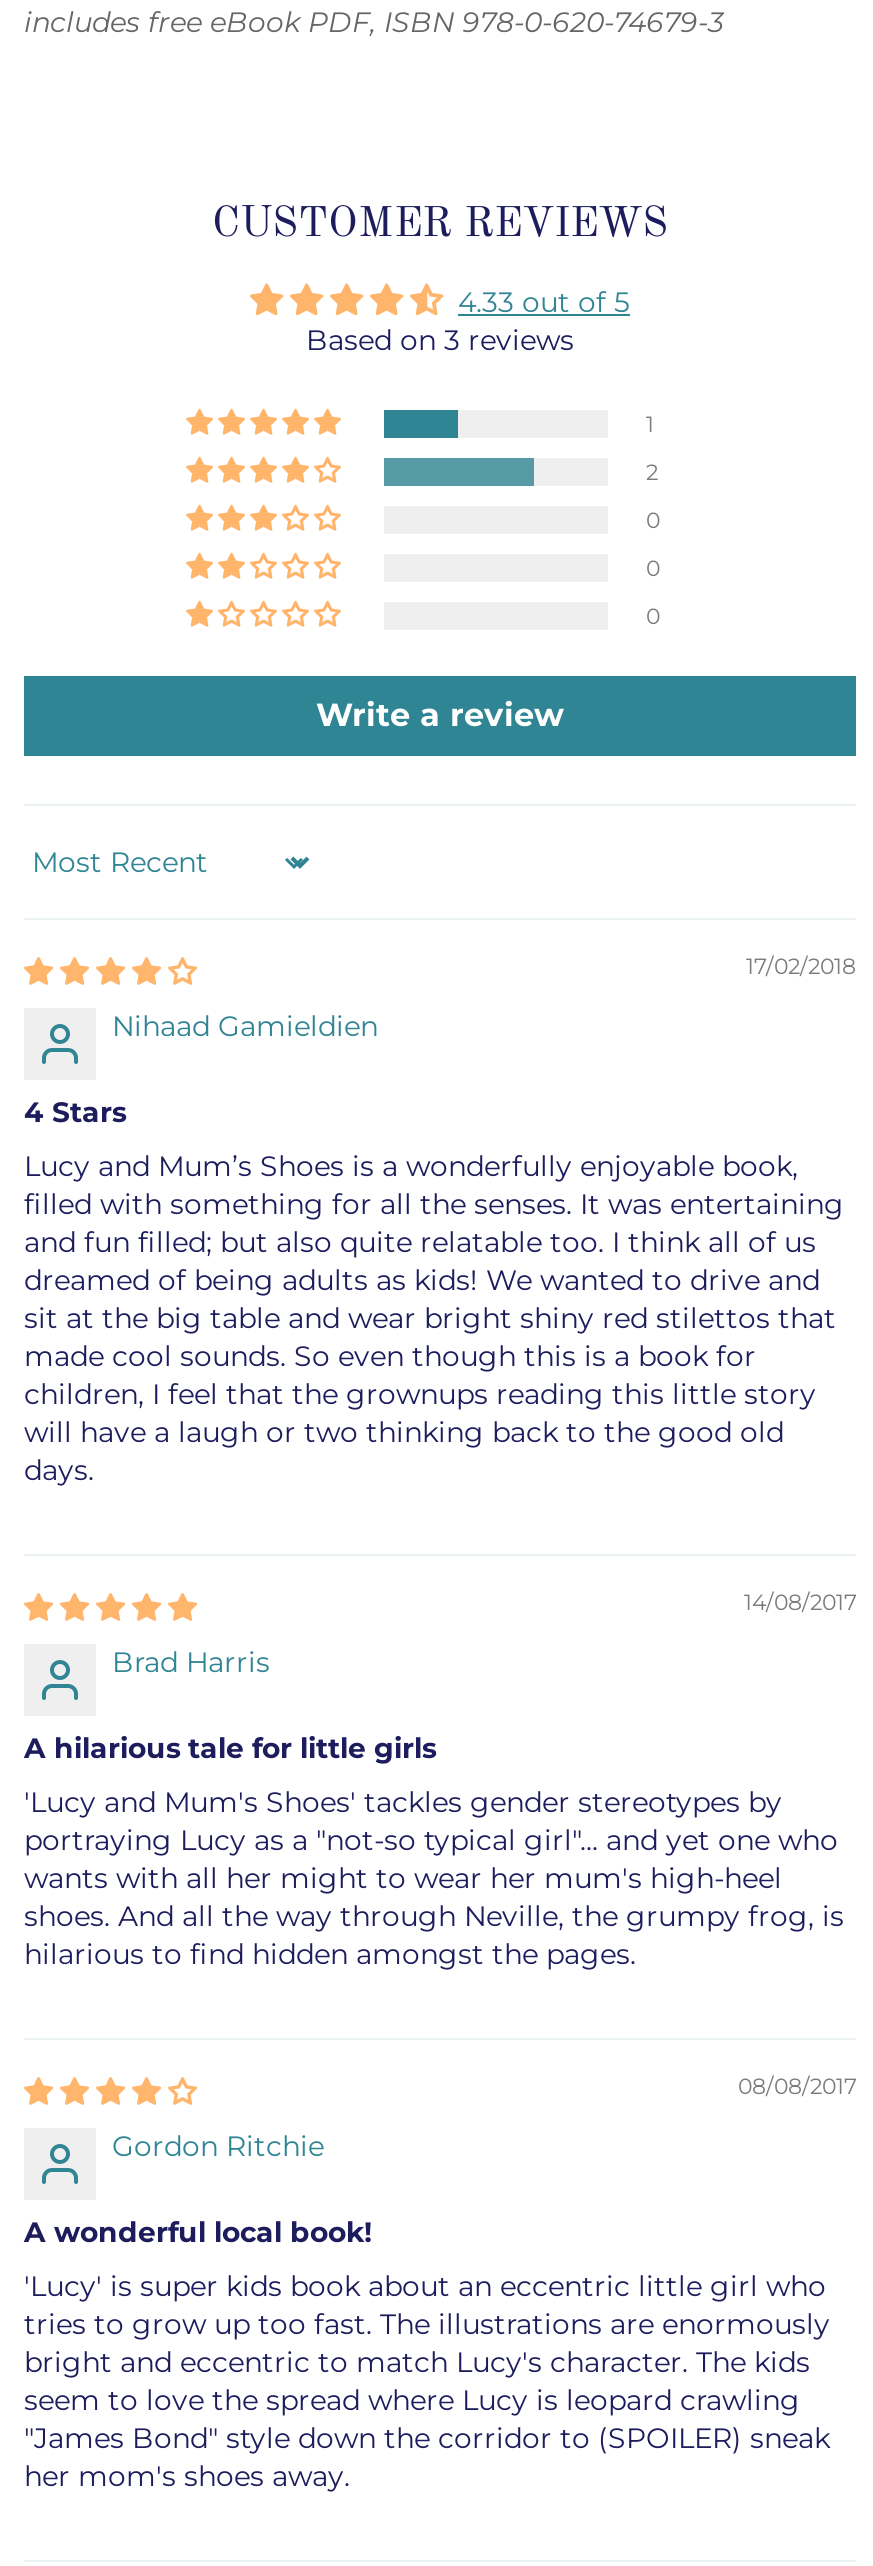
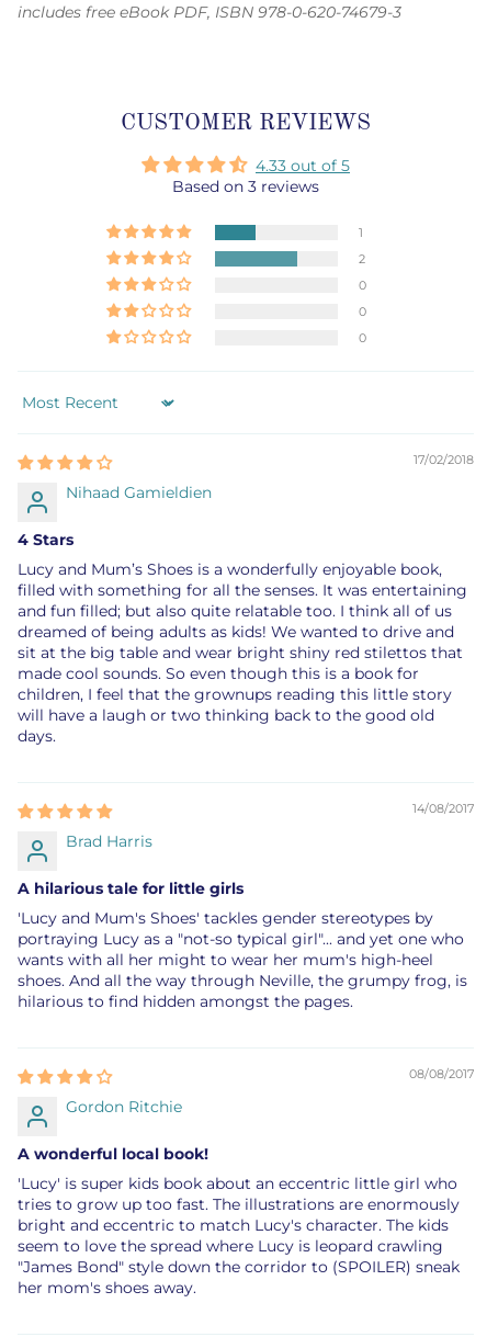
- Write a review
